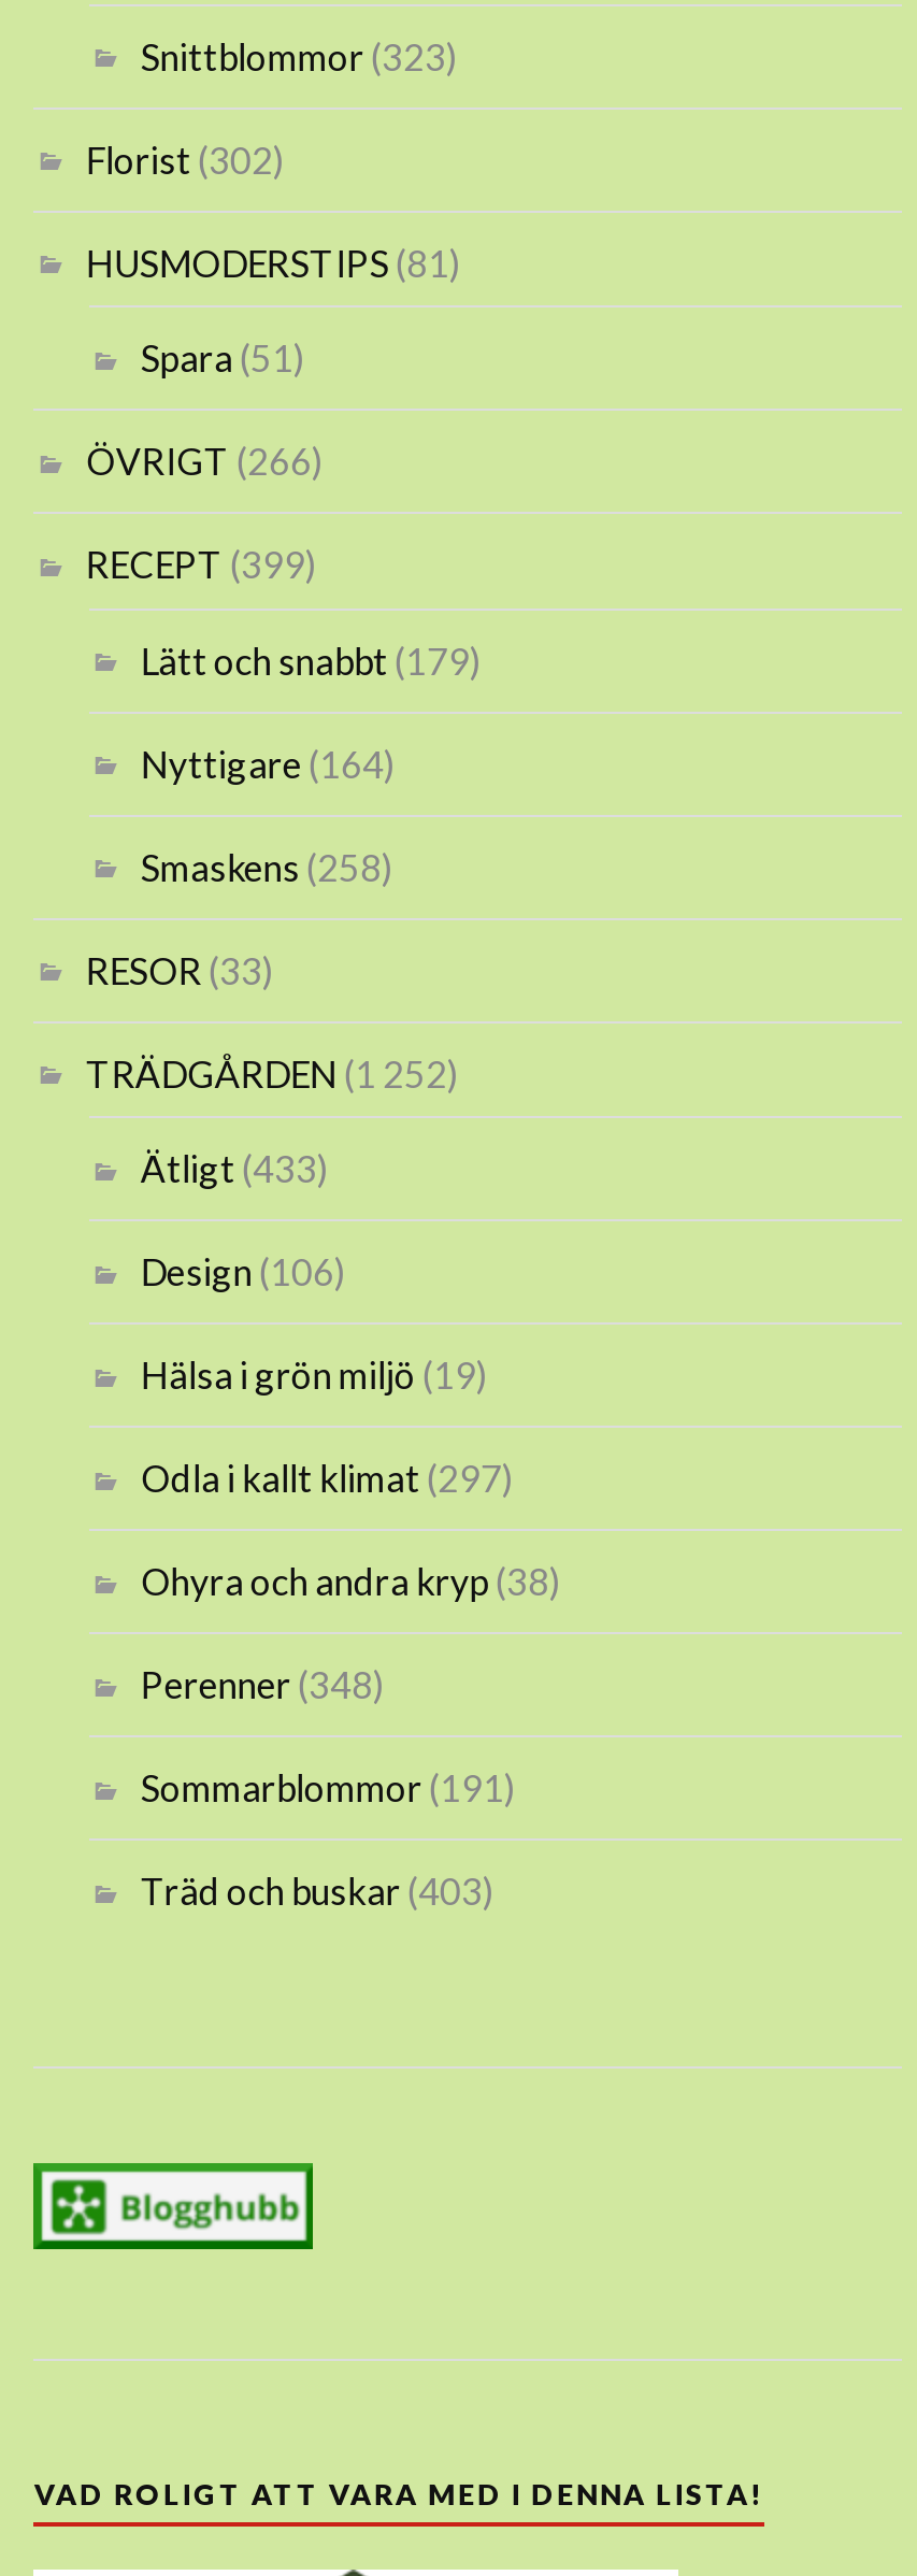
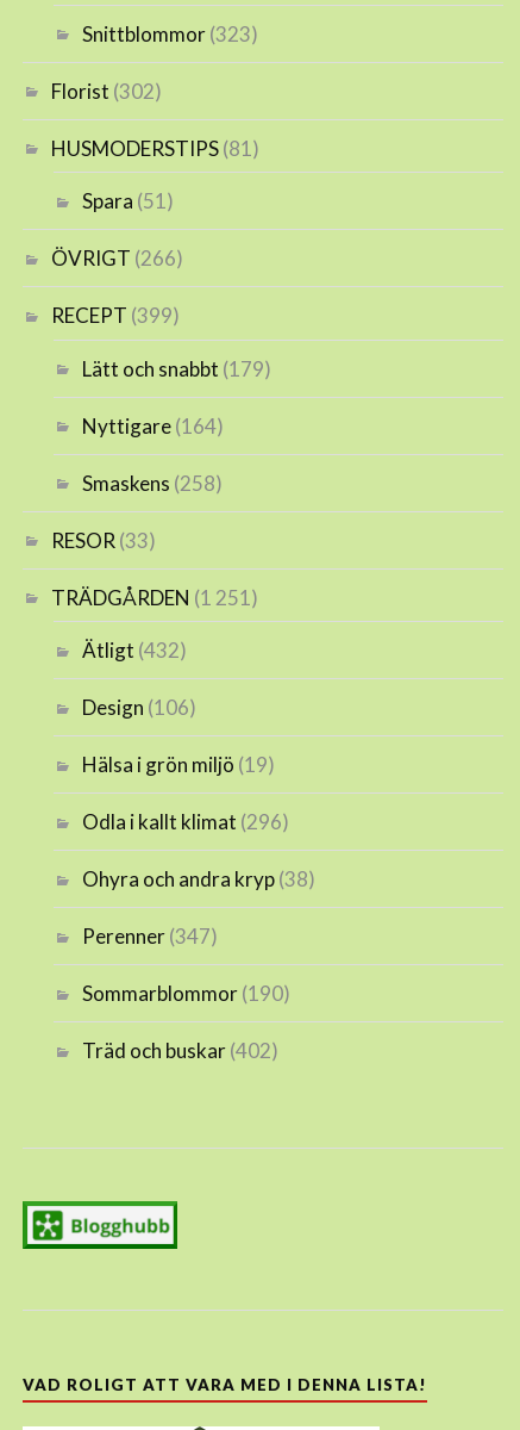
- TRÄDGÅRDEN (1 252)
+ TRÄDGÅRDEN (1 251)

- Ätligt (433)
+ Ätligt (432)

- Odla i kallt klimat (297)
+ Odla i kallt klimat (296)

- Perenner (348)
+ Perenner (347)

- Sommarblommor (191)
+ Sommarblommor (190)

- Träd och buskar (403)
+ Träd och buskar (402)
